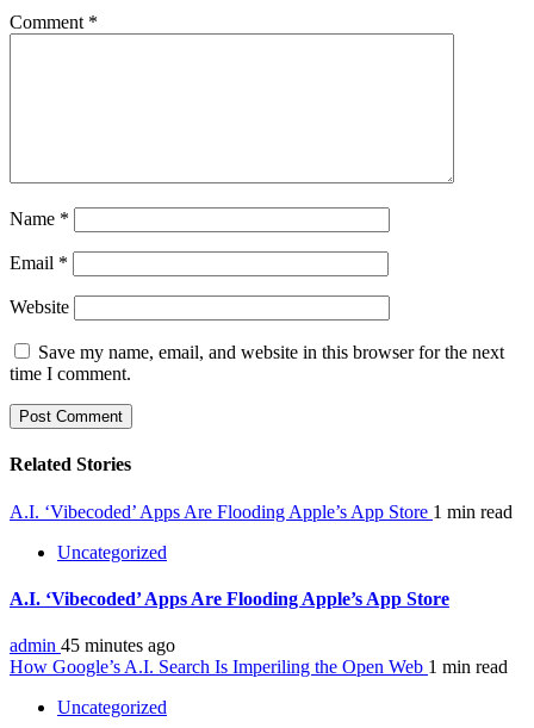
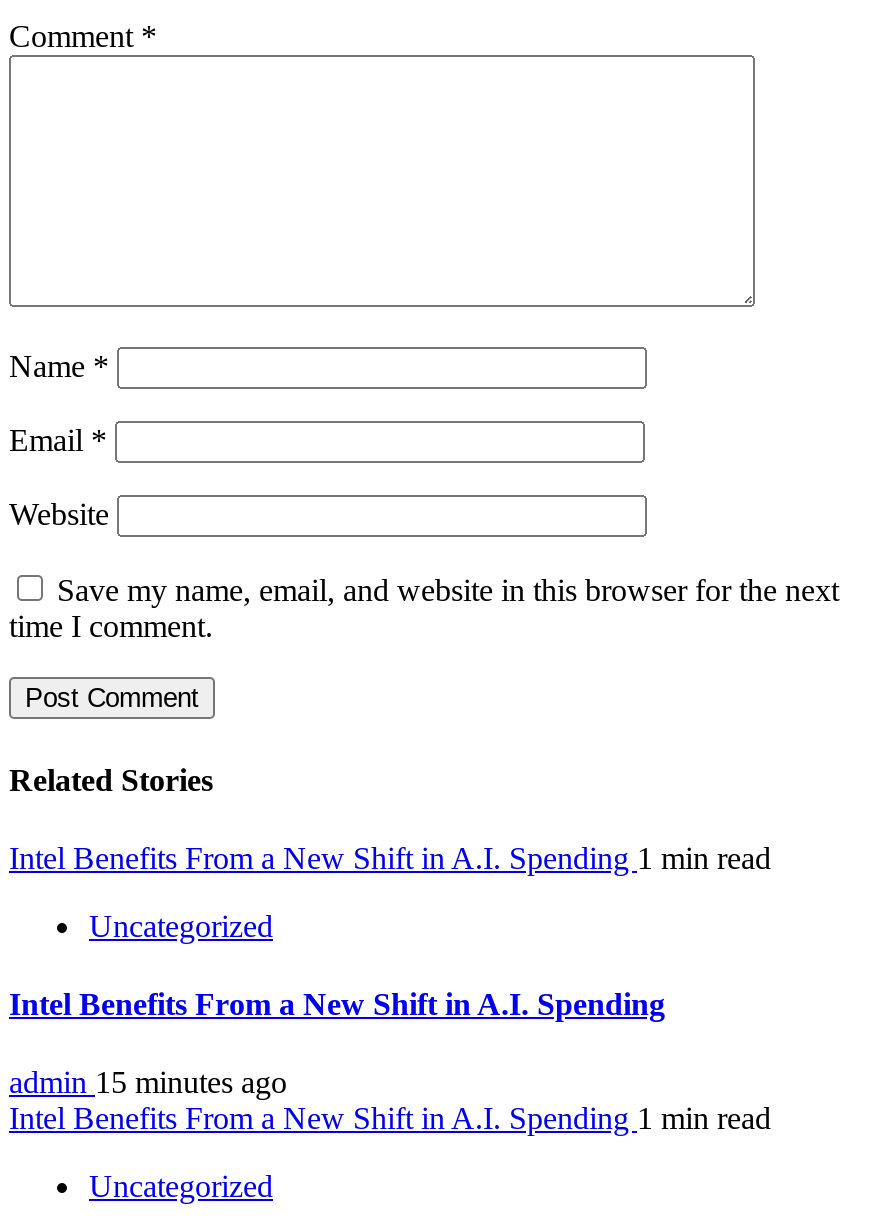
- A.I. ‘Vibecoded’ Apps Are Flooding Apple’s App Store 1 min read
+ Intel Benefits From a New Shift in A.I. Spending 1 min read

- A.I. ‘Vibecoded’ Apps Are Flooding Apple’s App Store
+ Intel Benefits From a New Shift in A.I. Spending

- admin 45 minutes ago
- How Google’s A.I. Search Is Imperiling the Open Web 1 min read
+ admin 15 minutes ago
+ Intel Benefits From a New Shift in A.I. Spending 1 min read
